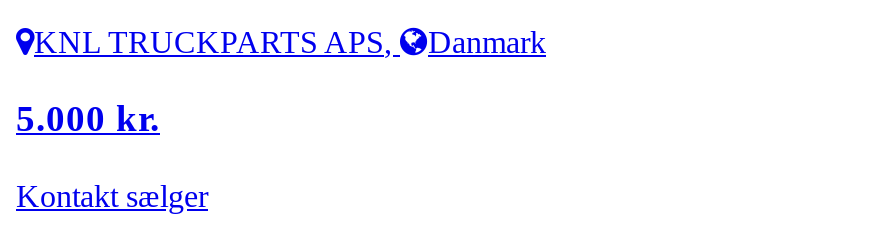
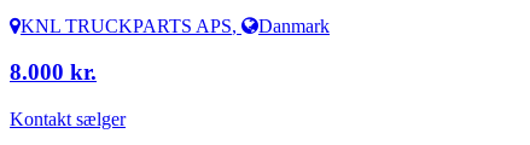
- 5.000 kr.
+ 8.000 kr.
